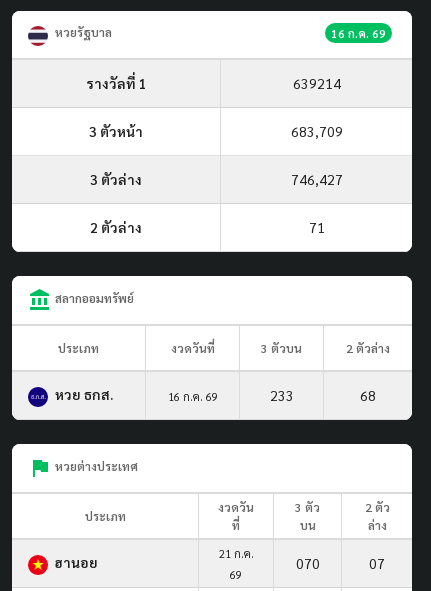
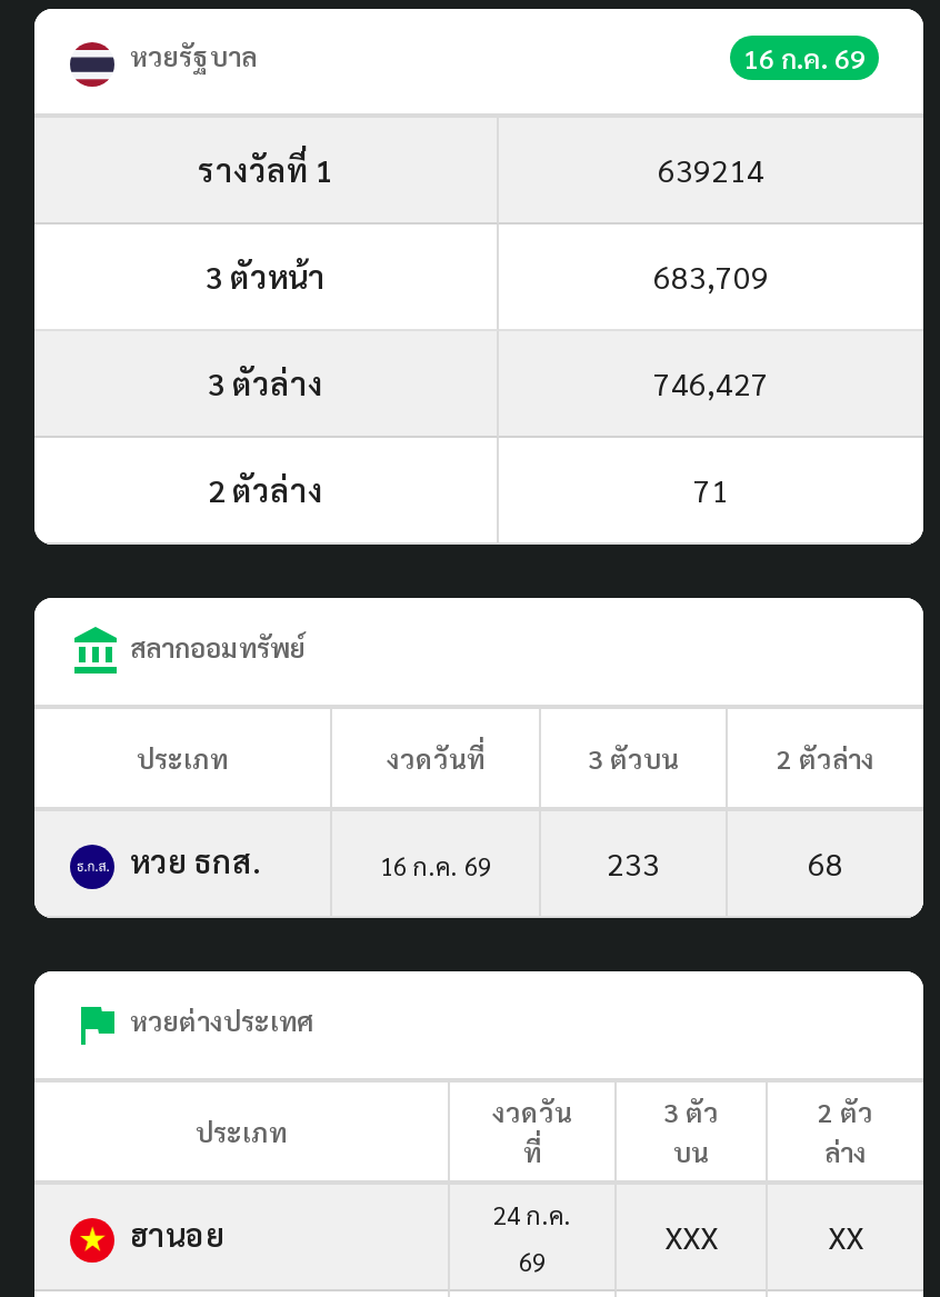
- 21 ก.ค.
+ 24 ก.ค.

- 070
- 07
+ XXX
+ XX
